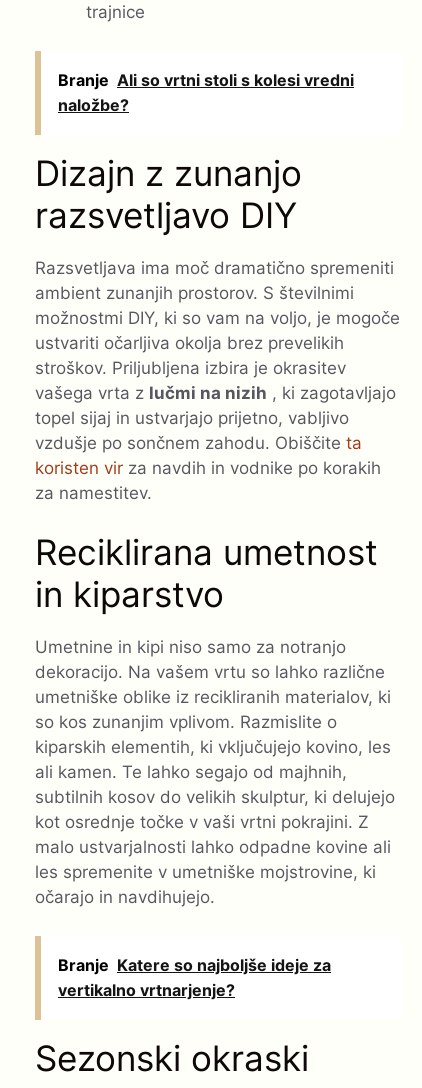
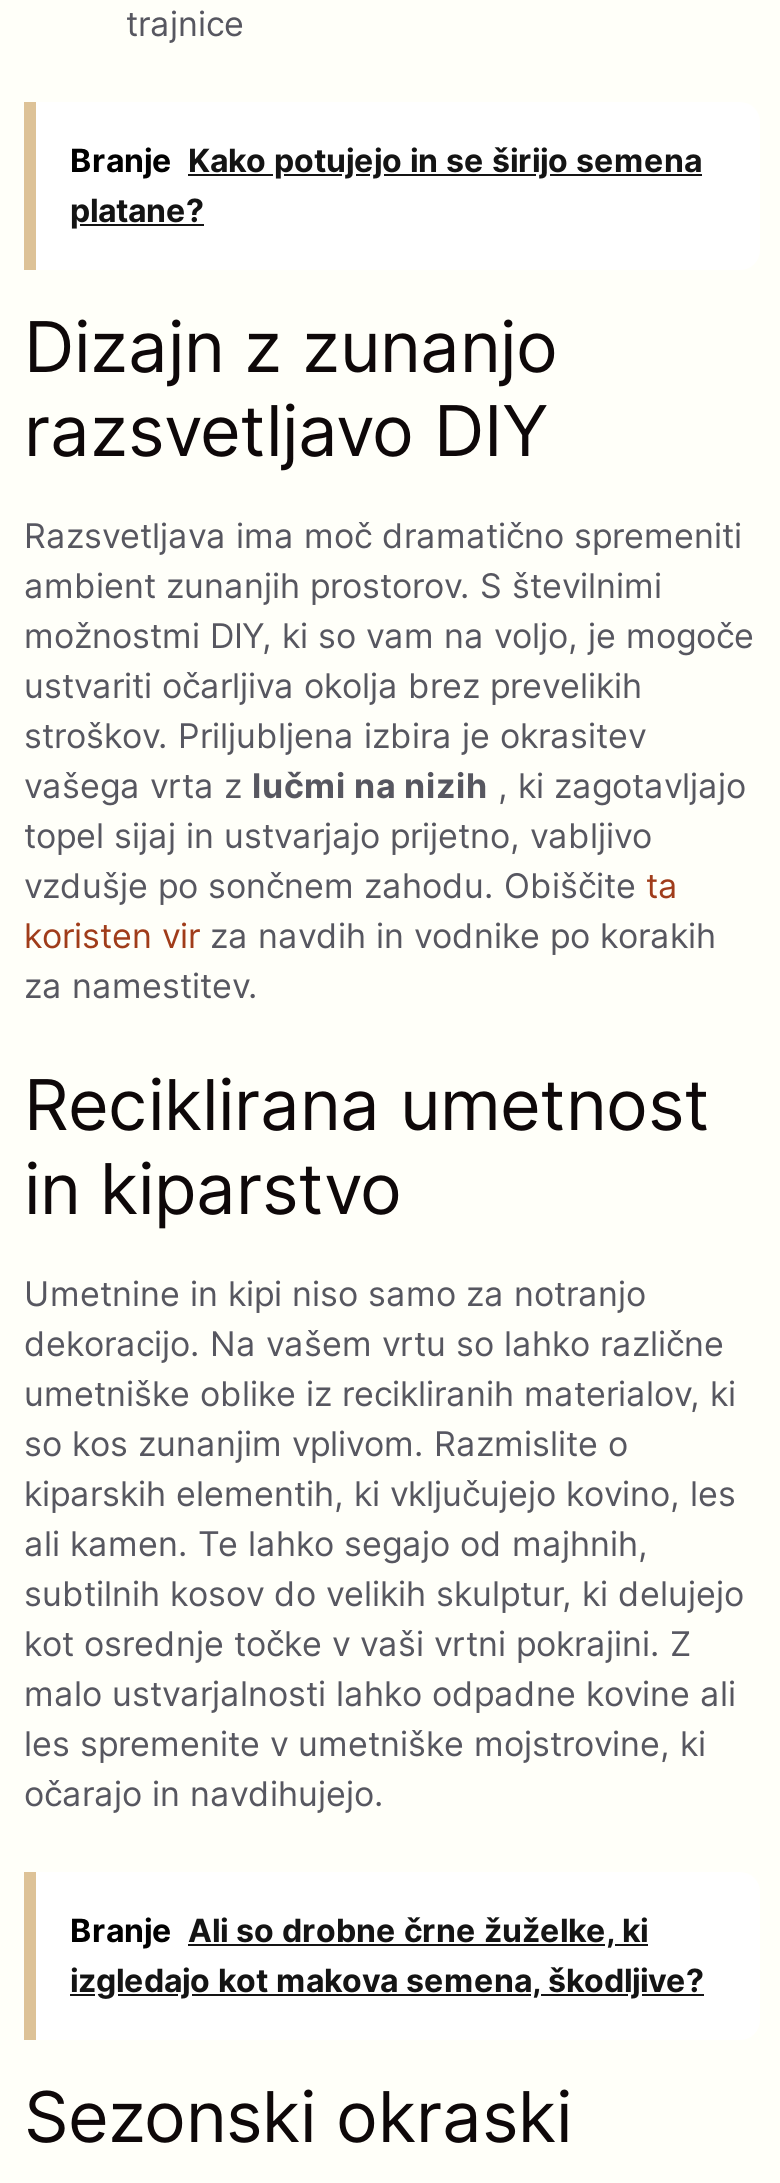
- Branje Ali so vrtni stoli s kolesi vredni
- naložbe?
+ Branje Kako potujejo in se širijo semena
+ platane?

- Branje Katere so najboljše ideje za
- vertikalno vrtnarjenje?
+ Branje Ali so drobne črne žuželke, ki
+ izgledajo kot makova semena, škodljive?
